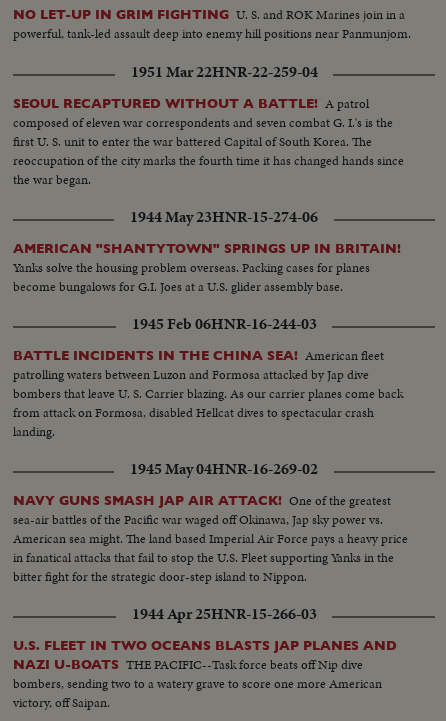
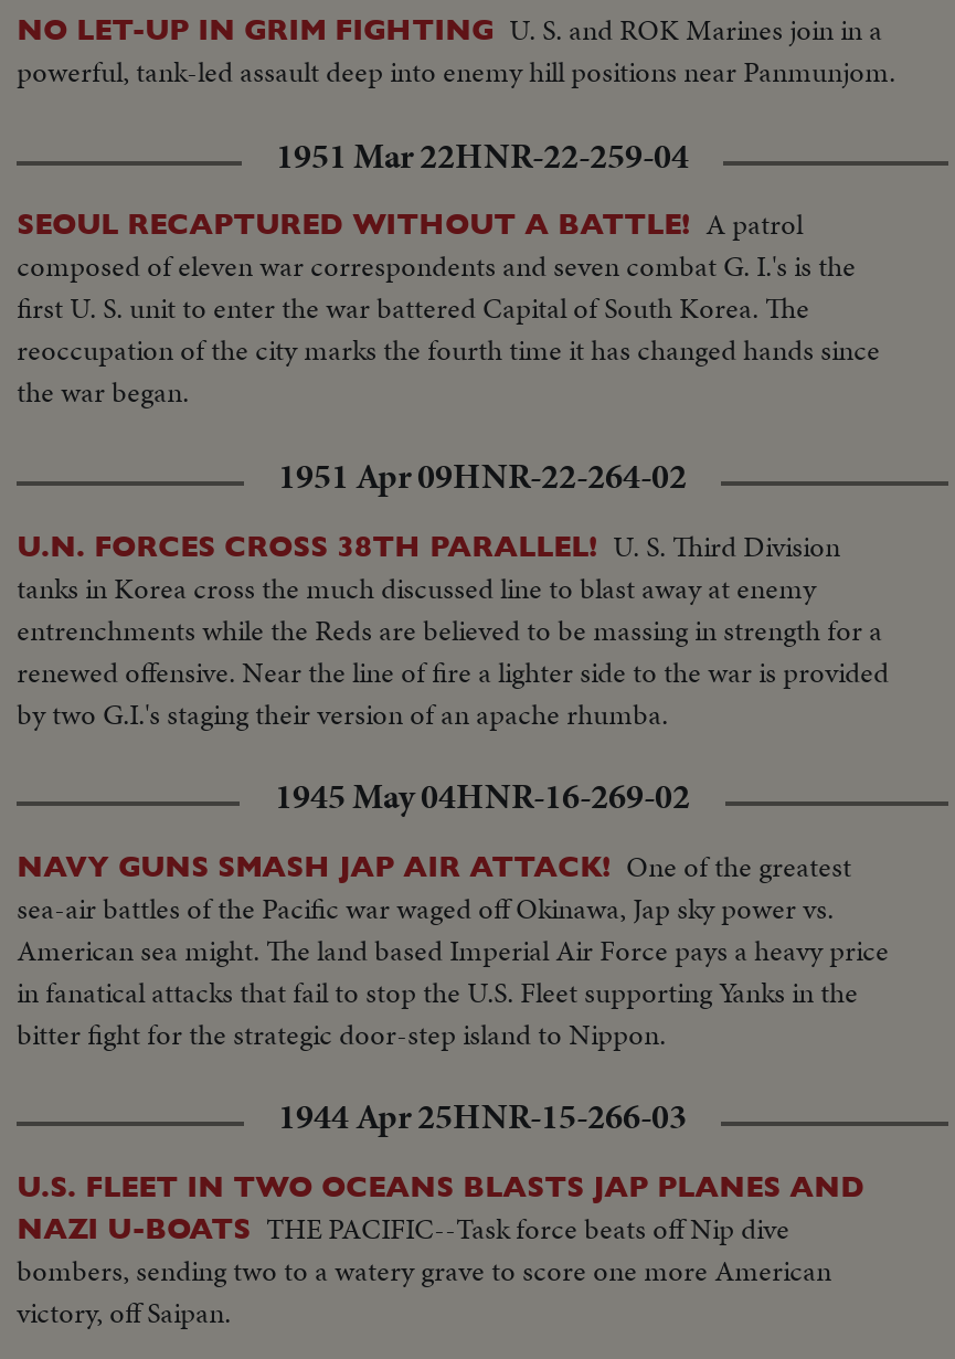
- 1944 May 23HNR-15-274-06
- AMERICAN "SHANTYTOWN" SPRINGS UP IN BRITAIN!
- Yanks solve the housing problem overseas. Packing cases for planes
- become bungalows for G.I. Joes at a U.S. glider assembly base.
- 1945 Feb 06HNR-16-244-03
- BATTLE INCIDENTS IN THE CHINA SEA! American fleet
- patrolling waters between Luzon and Formosa attacked by Jap dive
- bombers that leave U. S. Carrier blazing. As our carrier planes come back
- from attack on Formosa, disabled Hellcat dives to spectacular crash
- landing.
+ 1951 Apr 09HNR-22-264-02
+ U.N. FORCES CROSS 38TH PARALLEL! U. S. Third Division
+ tanks in Korea cross the much discussed line to blast away at enemy
+ entrenchments while the Reds are believed to be massing in strength for a
+ renewed offensive. Near the line of fire a lighter side to the war is provided
+ by two G.I.'s staging their version of an apache rhumba.
